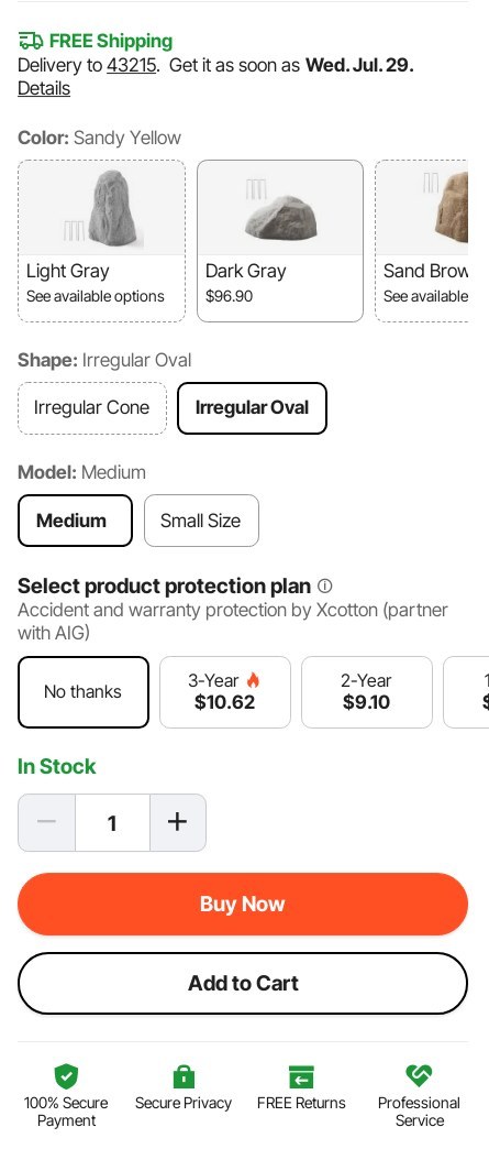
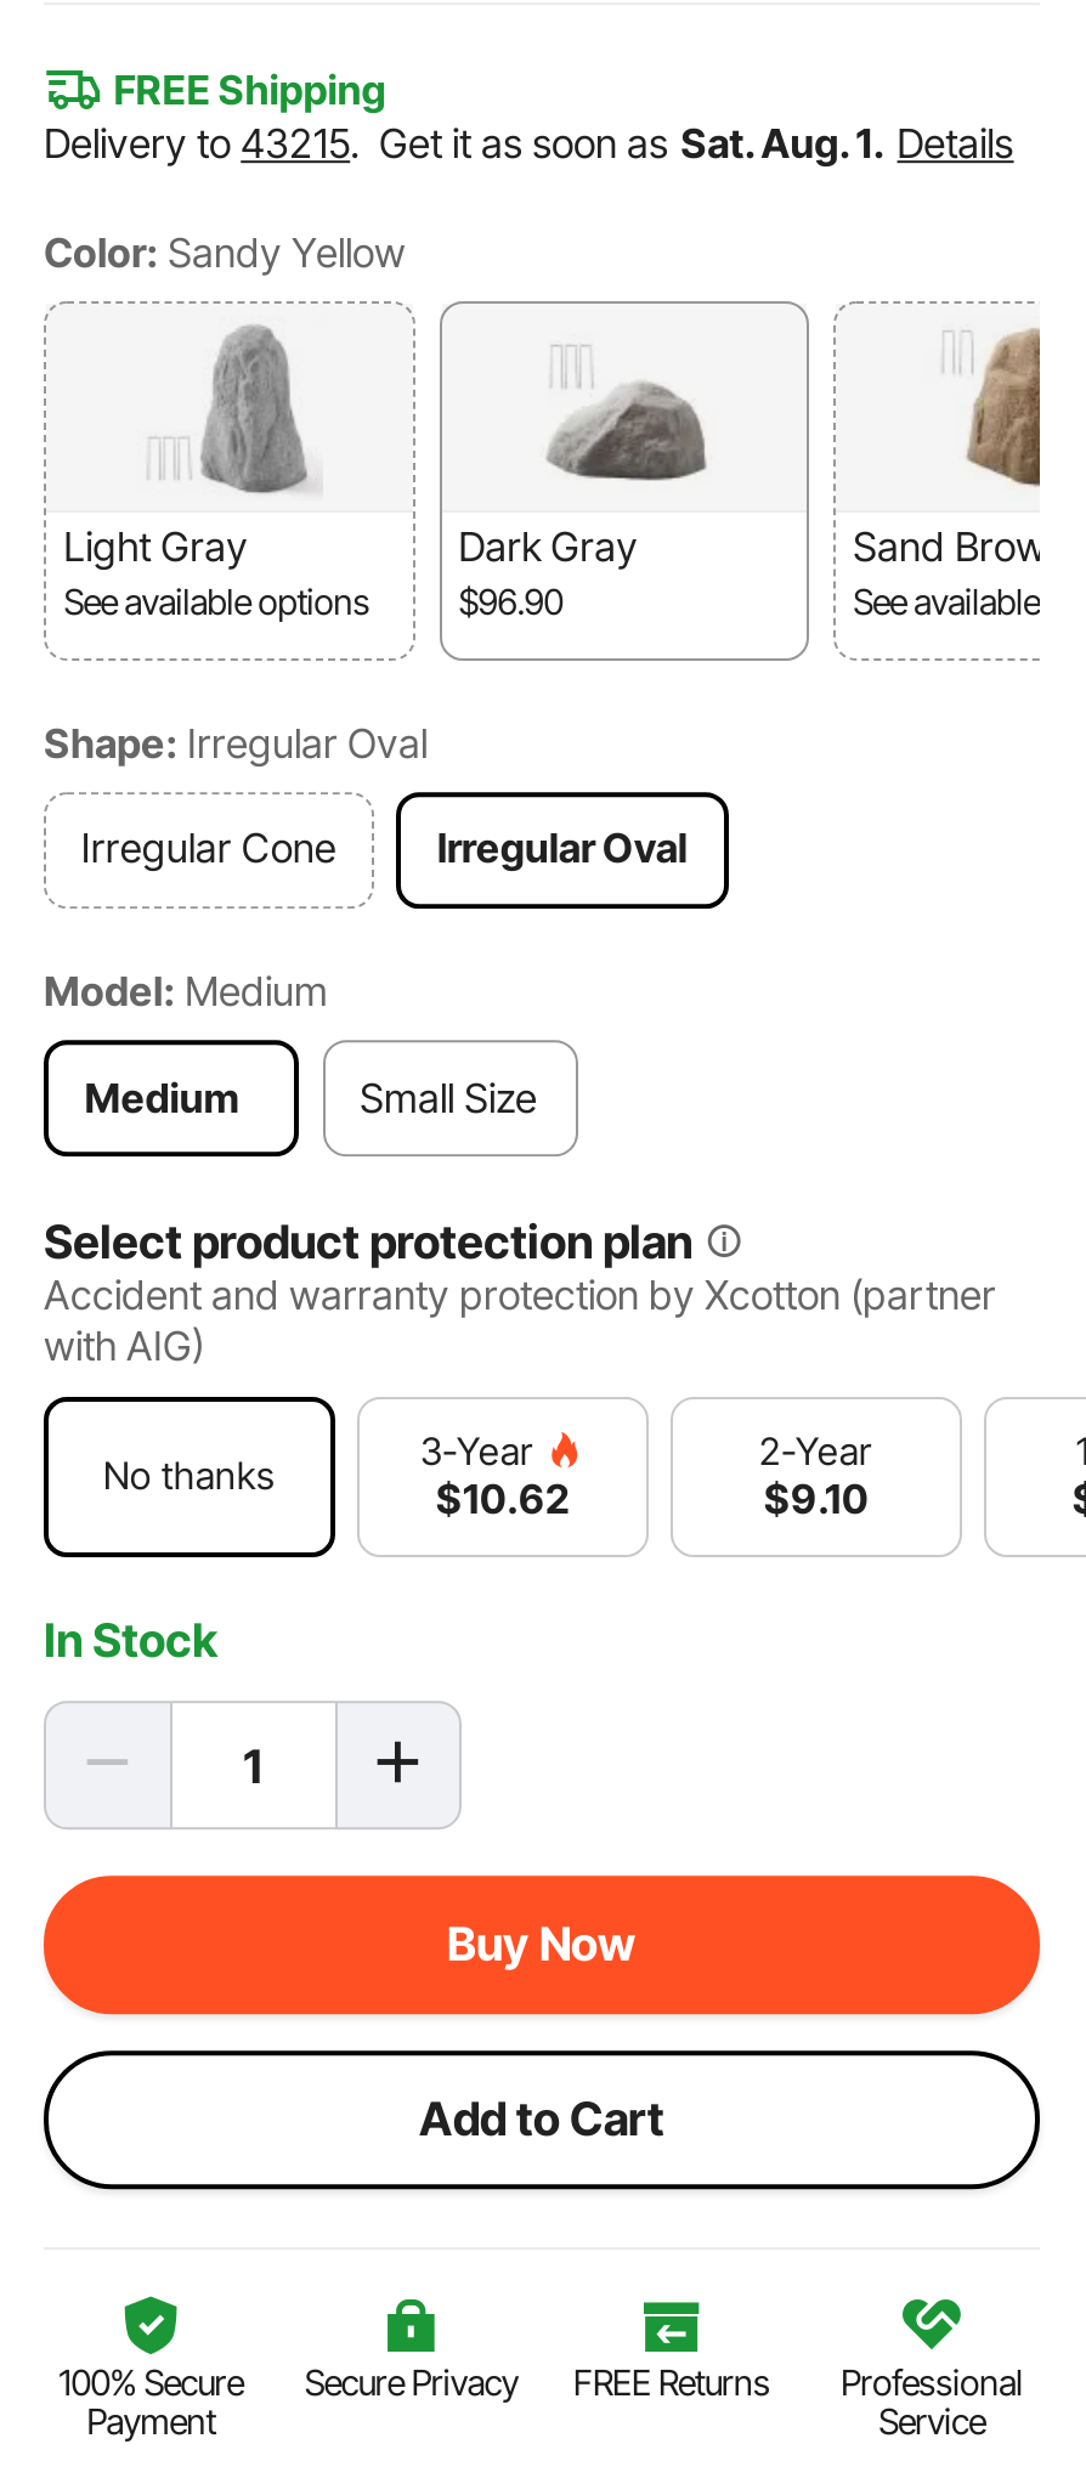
- Delivery to 43215. Get it as soon as Wed. Jul. 29.
- Details
+ Delivery to 43215. Get it as soon as Sat. Aug. 1. Details
